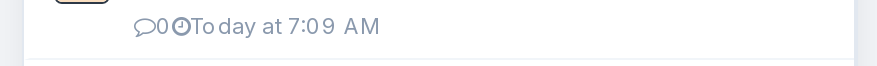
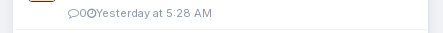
- Today at 7:09 AM
+ Yesterday at 5:28 AM
